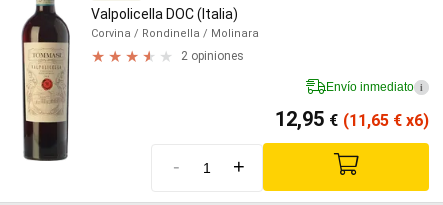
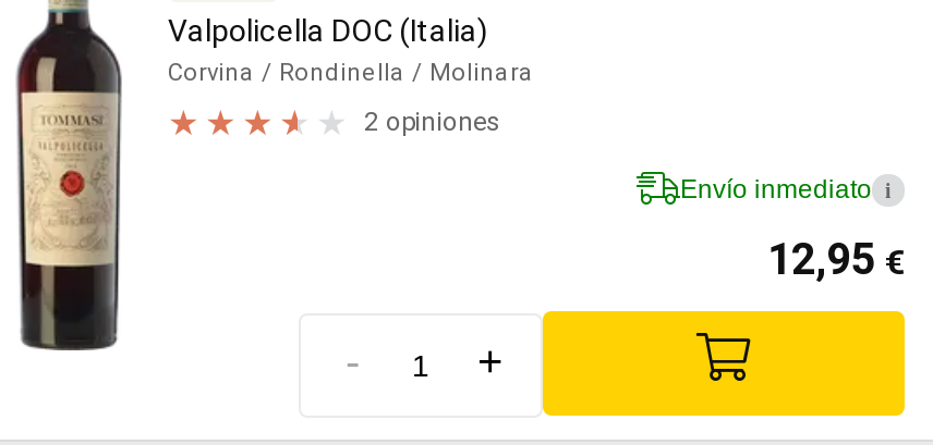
- 12,95 € (11,65 €x6)
+ 12,95 €
